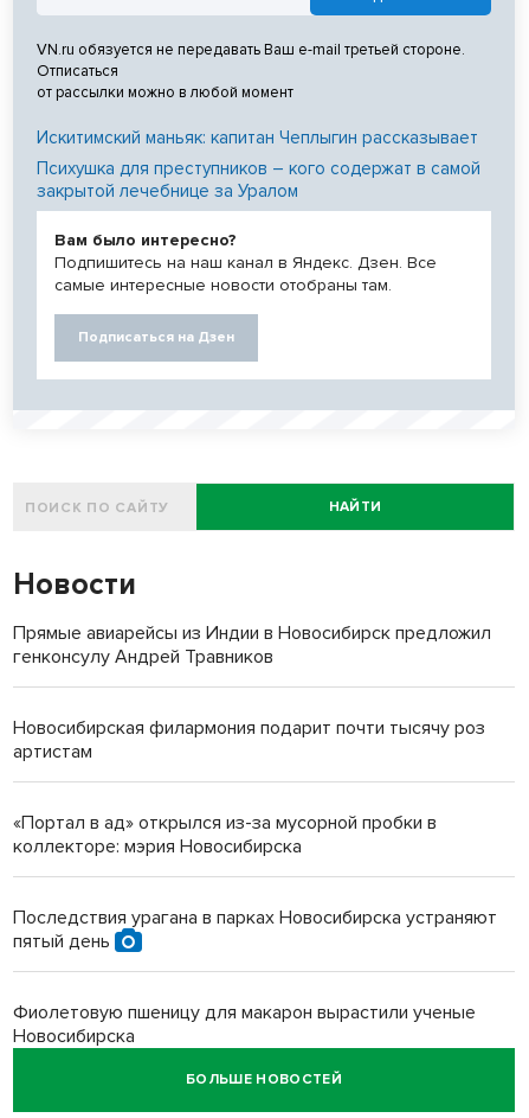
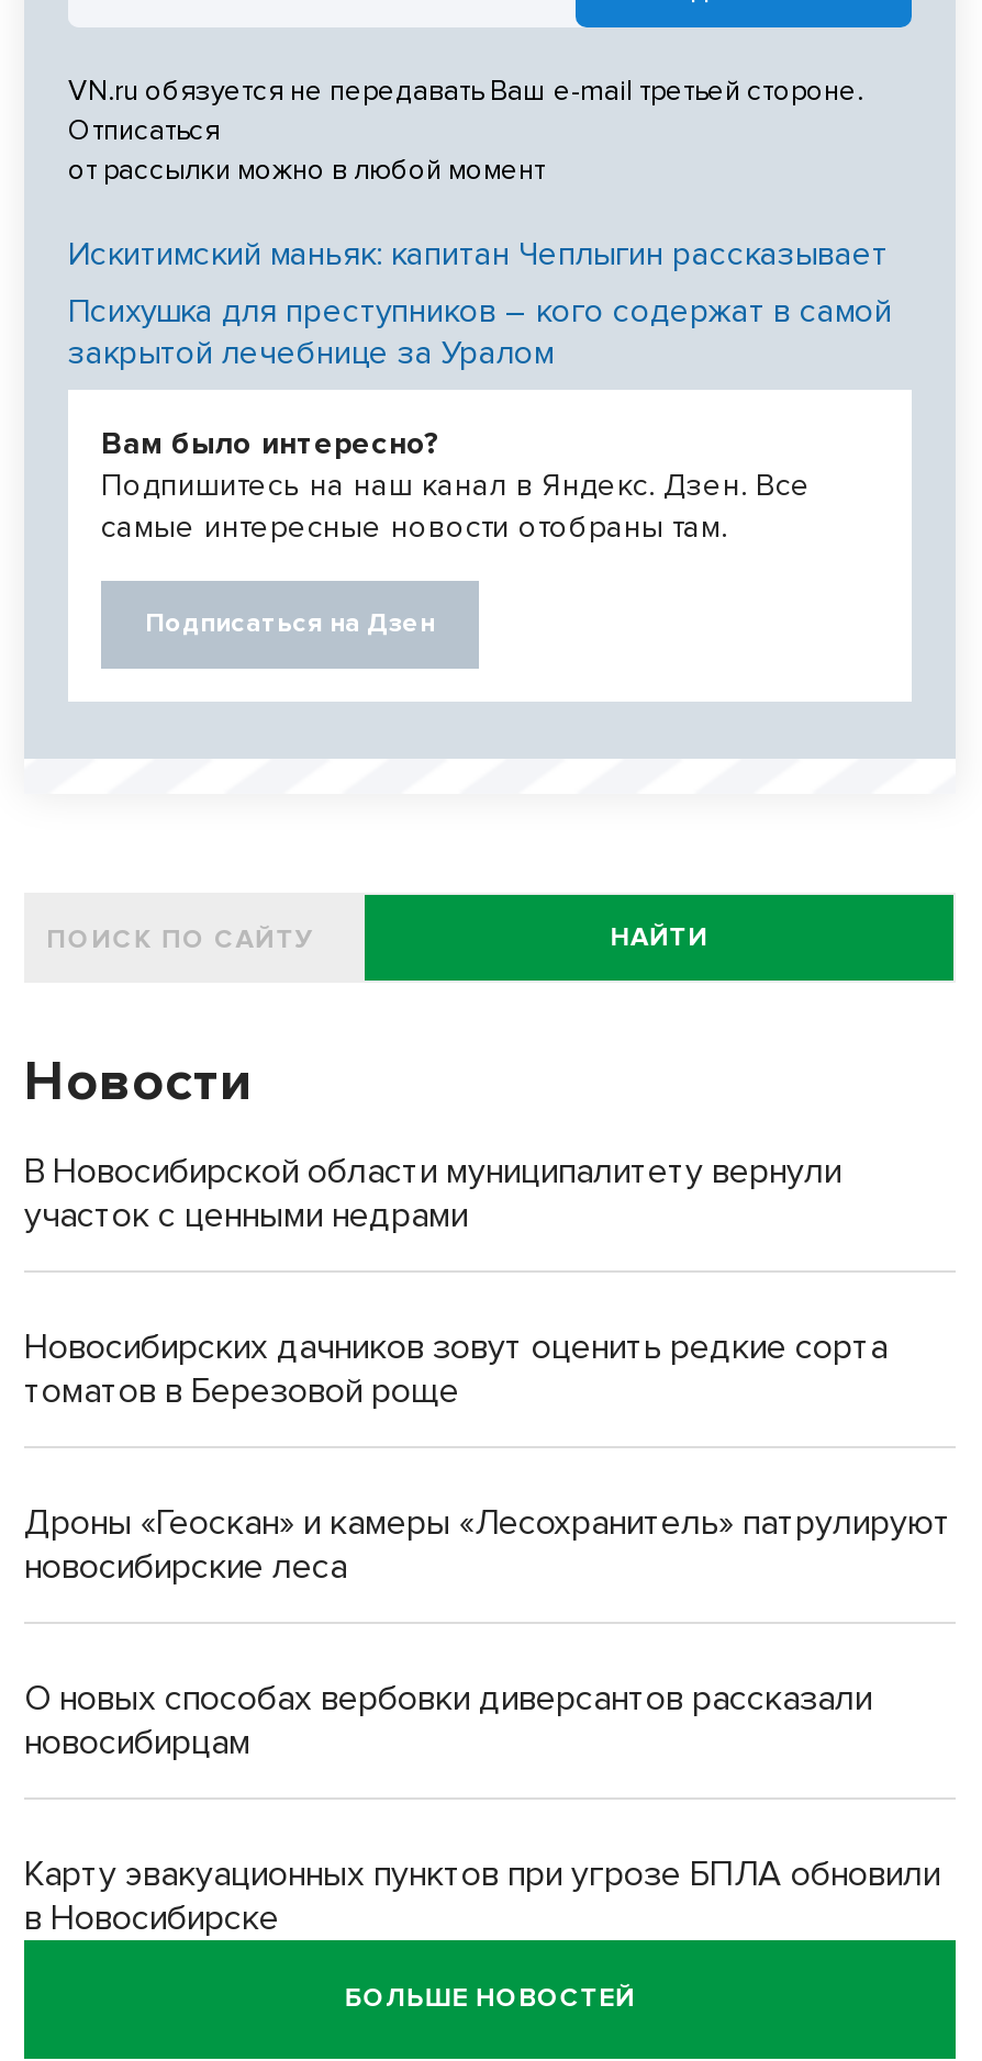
- Прямые авиарейсы из Индии в Новосибирск предложил
- генконсулу Андрей Травников
+ В Новосибирской области муниципалитету вернули
+ участок с ценными недрами

- Новосибирская филармония подарит почти тысячу роз
- артистам
+ Новосибирских дачников зовут оценить редкие сорта
+ томатов в Березовой роще

- «Портал в ад» открылся из-за мусорной пробки в
- коллекторе: мэрия Новосибирска
+ Дроны «Геоскан» и камеры «Лесохранитель» патрулируют
+ новосибирские леса

- Последствия урагана в парках Новосибирска устраняют
- пятый день
+ О новых способах вербовки диверсантов рассказали
+ новосибирцам

- Фиолетовую пшеницу для макарон вырастили ученые
- Новосибирска
+ Карту эвакуационных пунктов при угрозе БПЛА обновили
+ в Новосибирске
